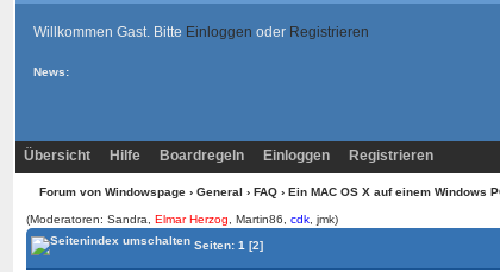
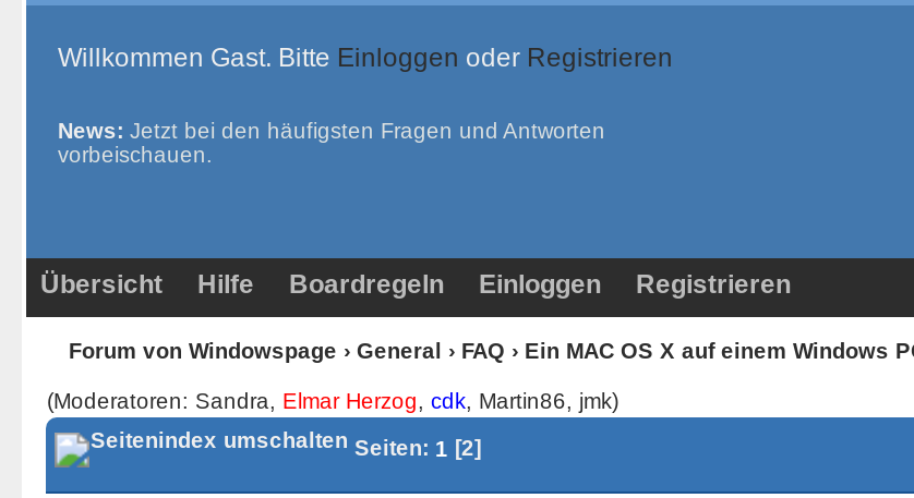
- News:
+ News: Jetzt bei den häufigsten Fragen und Antworten
+ vorbeischauen.

- (Moderatoren: Sandra, Elmar Herzog, Martin86, cdk, jmk)
+ (Moderatoren: Sandra, Elmar Herzog, cdk, Martin86, jmk)
